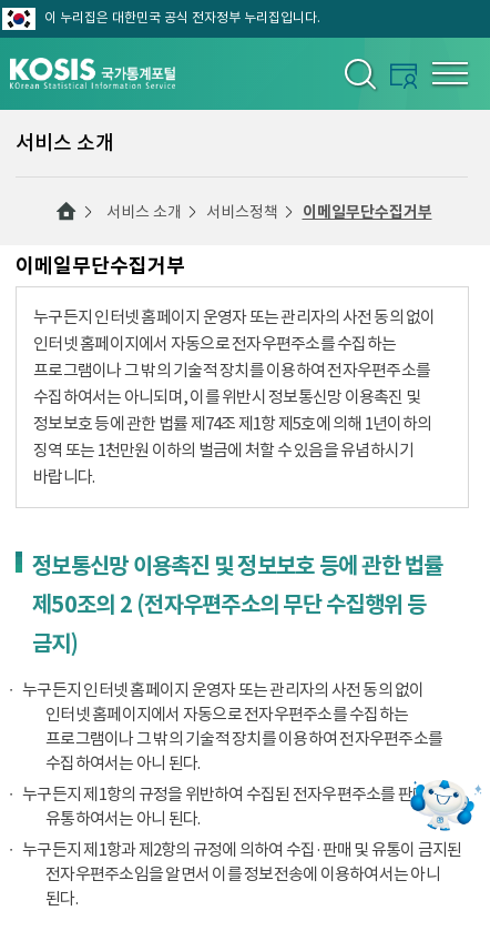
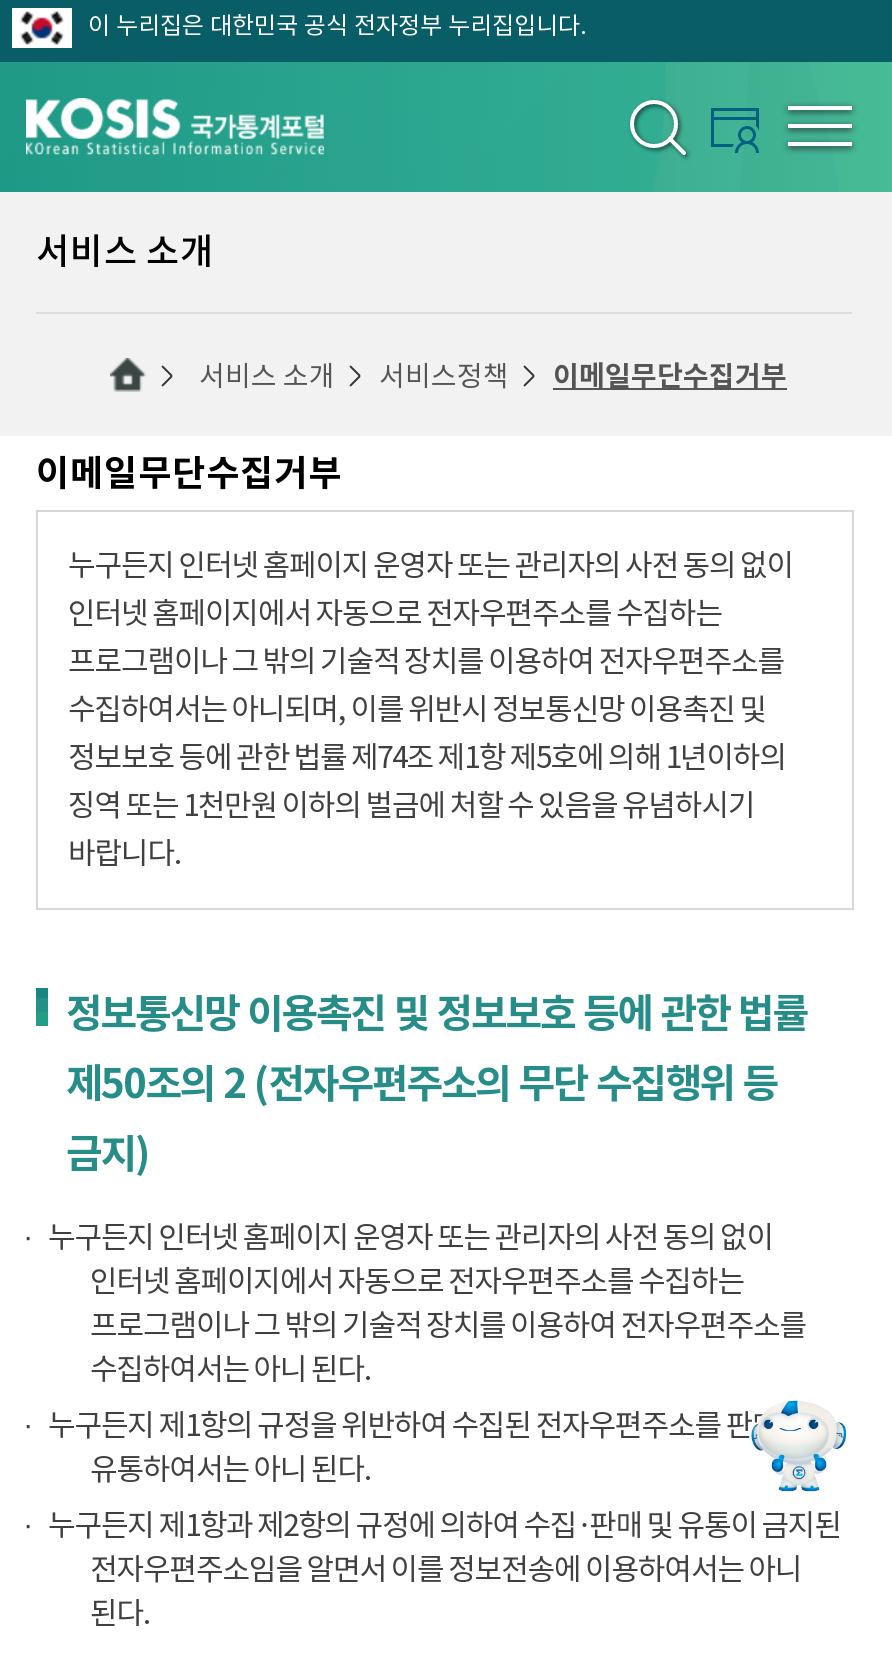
- [image]
+ [image]
